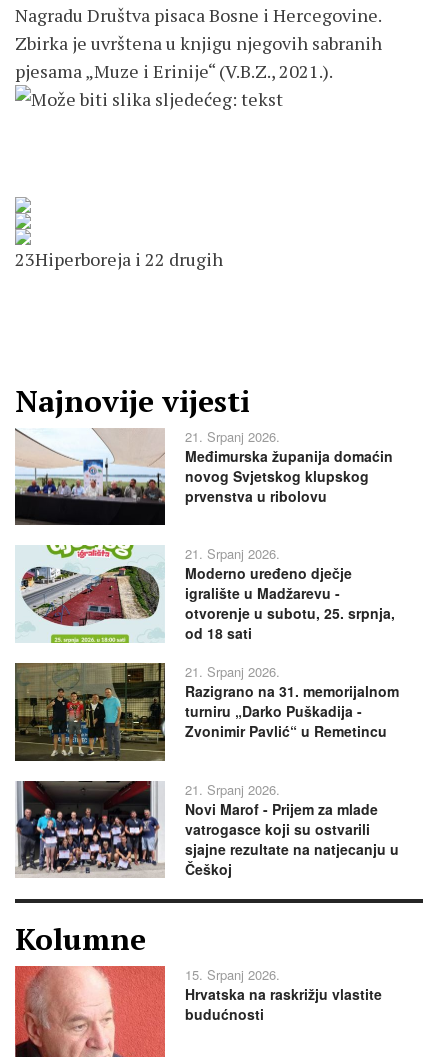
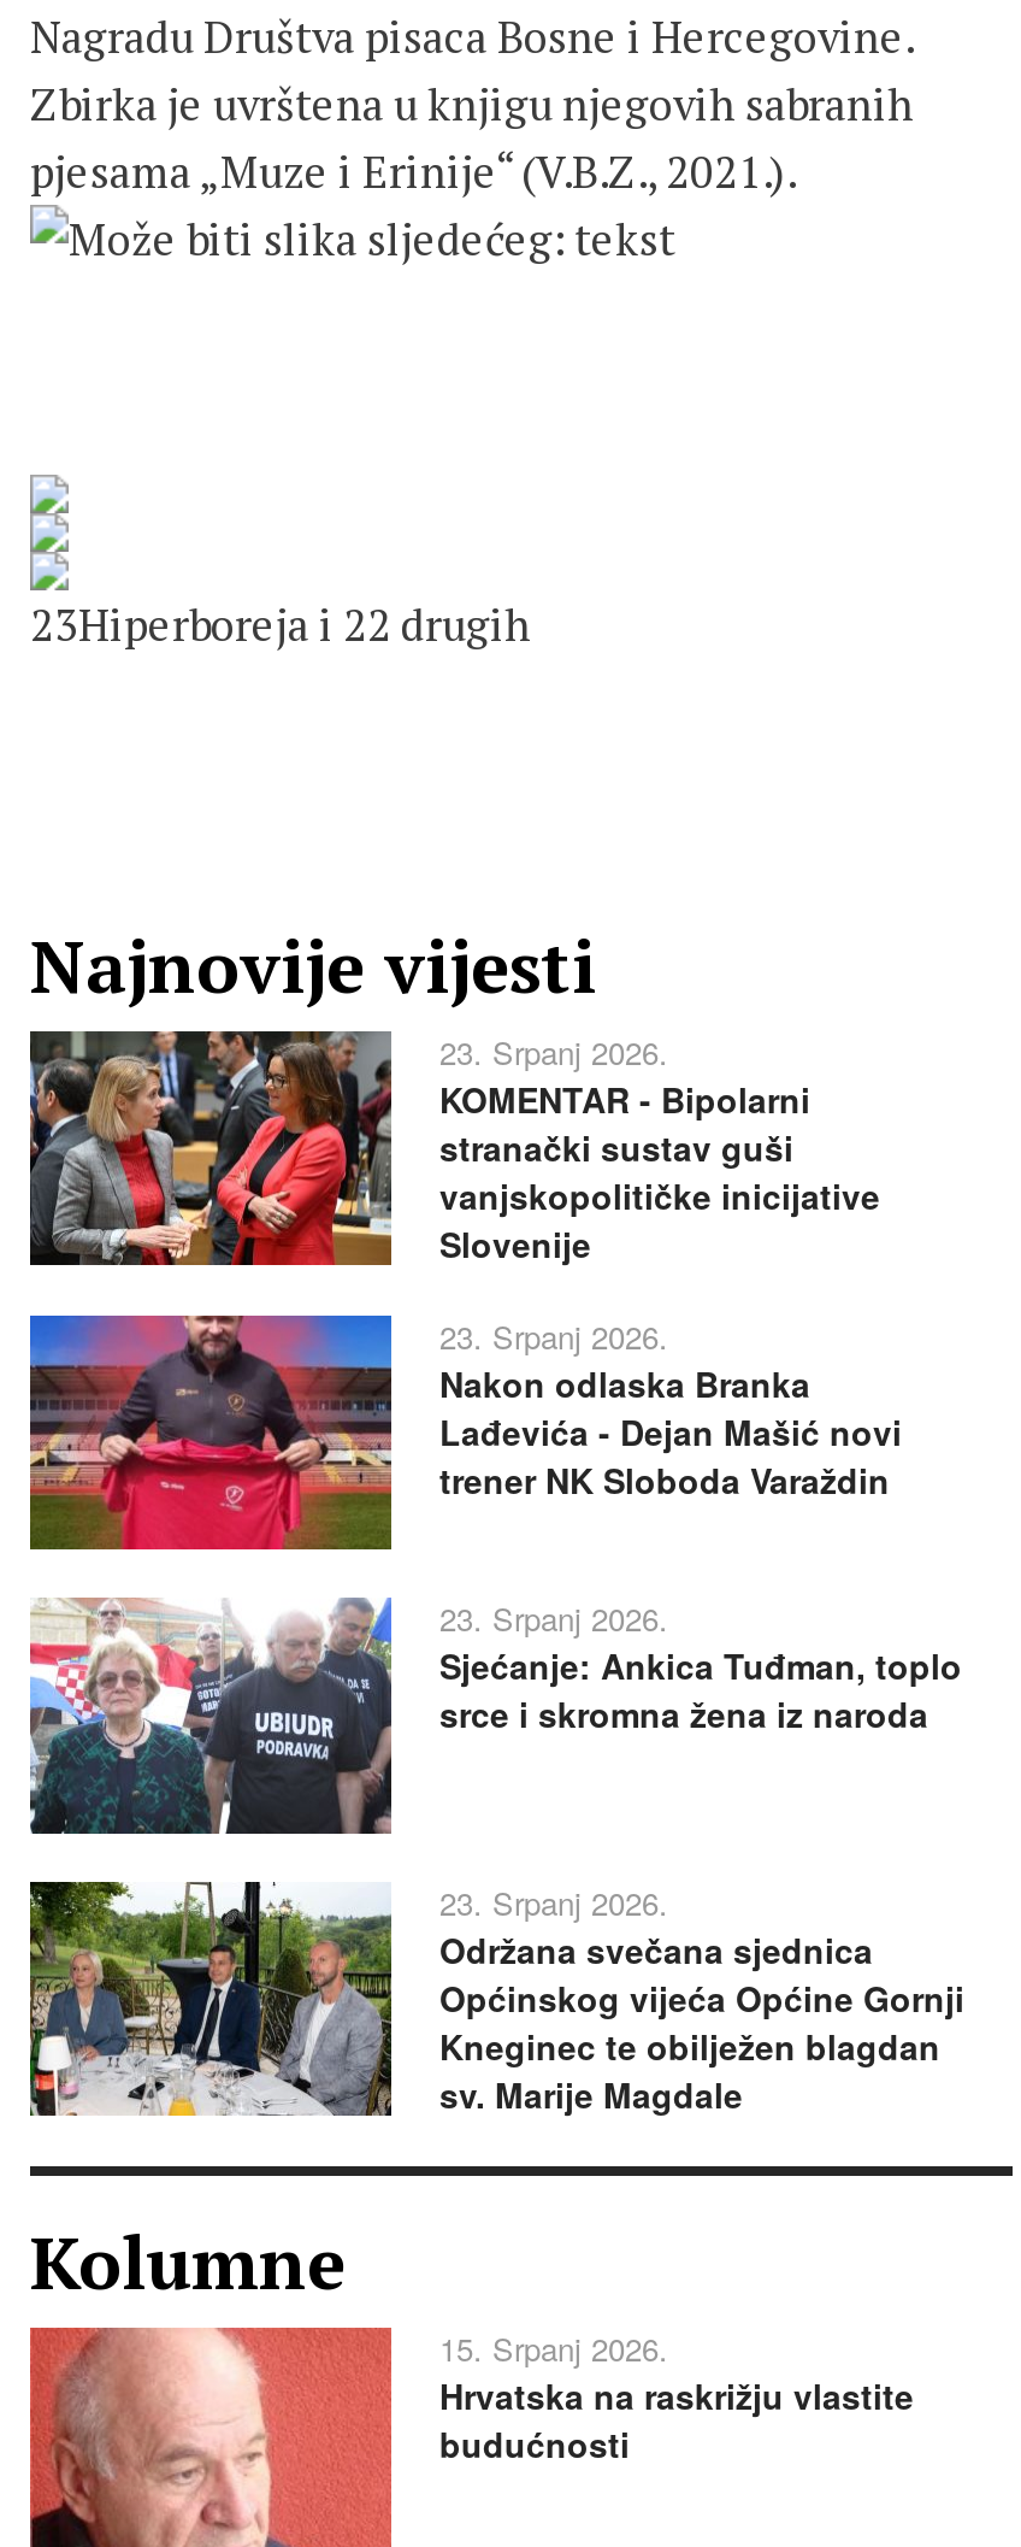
- [image]
- 21. Srpanj 2026.
- Međimurska županija domaćin
- novog Svjetskog klupskog
- prvenstva u ribolovu
+ [image]
+ 23. Srpanj 2026.
+ KOMENTAR - Bipolarni
+ stranački sustav guši
+ vanjskopolitičke inicijative
+ Slovenije

- [image]
- 21. Srpanj 2026.
- Moderno uređeno dječje
- igralište u Madžarevu -
- otvorenje u subotu, 25. srpnja,
- od 18 sati
+ [image]
+ 23. Srpanj 2026.
+ Nakon odlaska Branka
+ Lađevića - Dejan Mašić novi
+ trener NK Sloboda Varaždin

- [image]
- 21. Srpanj 2026.
- Razigrano na 31. memorijalnom
- turniru „Darko Puškadija -
- Zvonimir Pavlić“ u Remetincu
+ [image]
+ 23. Srpanj 2026.
+ Sjećanje: Ankica Tuđman, toplo
+ srce i skromna žena iz naroda

- [image]
- 21. Srpanj 2026.
- Novi Marof - Prijem za mlade
- vatrogasce koji su ostvarili
- sjajne rezultate na natjecanju u
- Češkoj
+ [image]
+ 23. Srpanj 2026.
+ Održana svečana sjednica
+ Općinskog vijeća Općine Gornji
+ Kneginec te obilježen blagdan
+ sv. Marije Magdale
